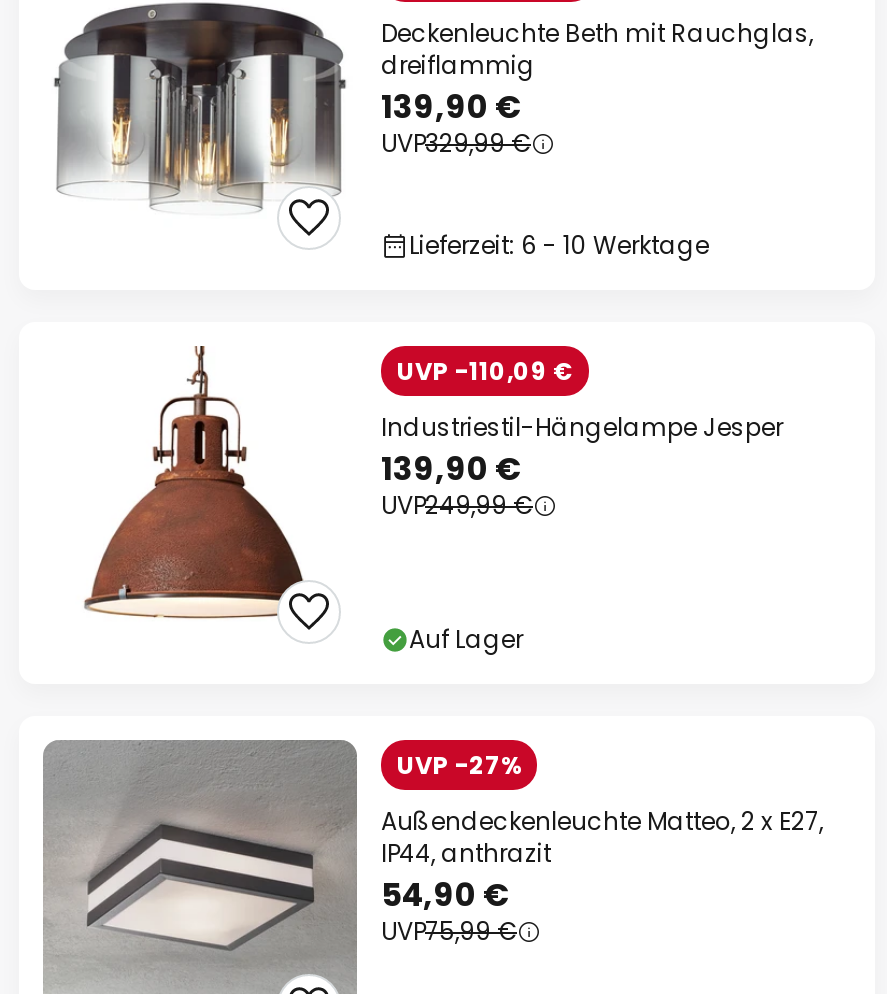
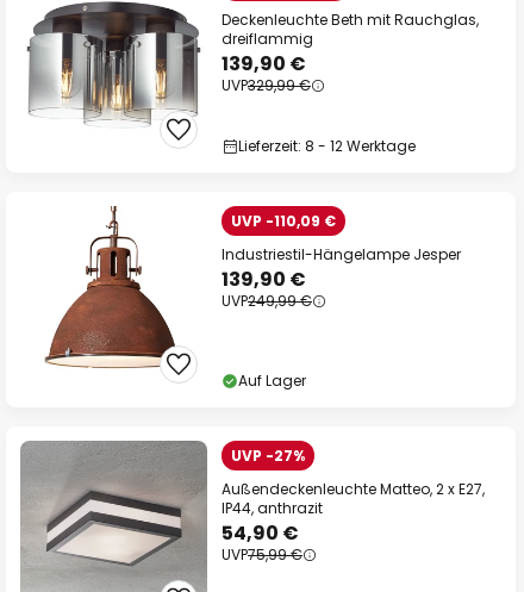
- Lieferzeit: 6 - 10 Werktage
+ Lieferzeit: 8 - 12 Werktage
